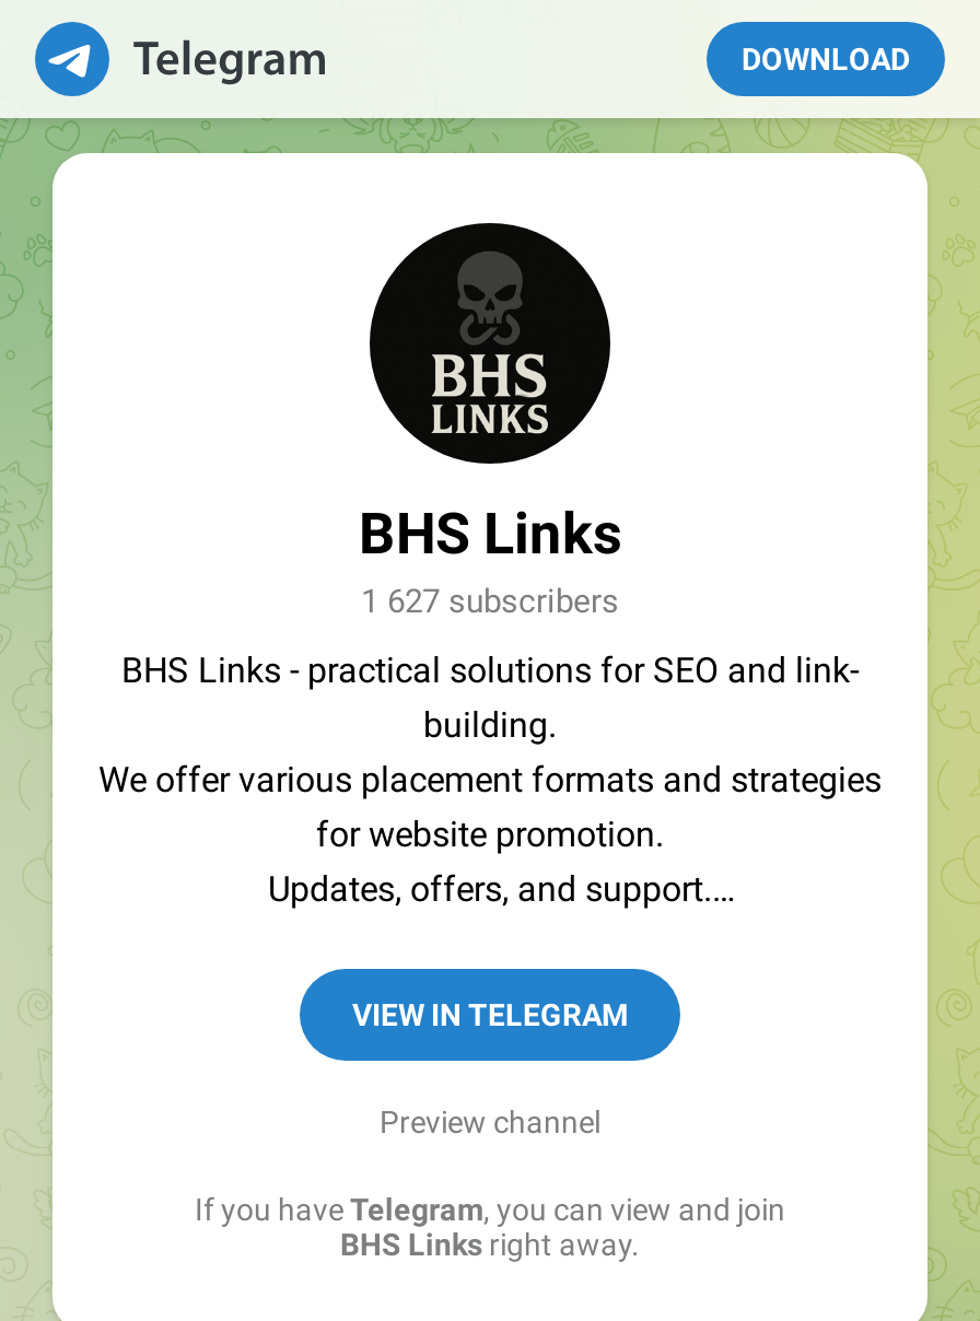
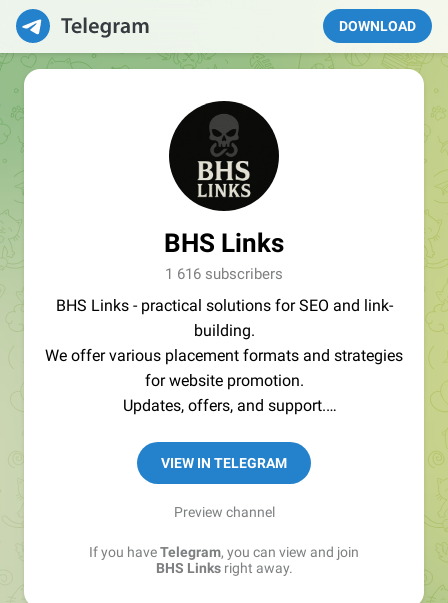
- 1 627 subscribers
+ 1 616 subscribers
